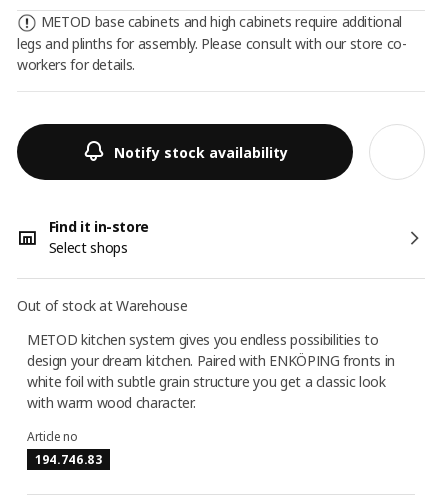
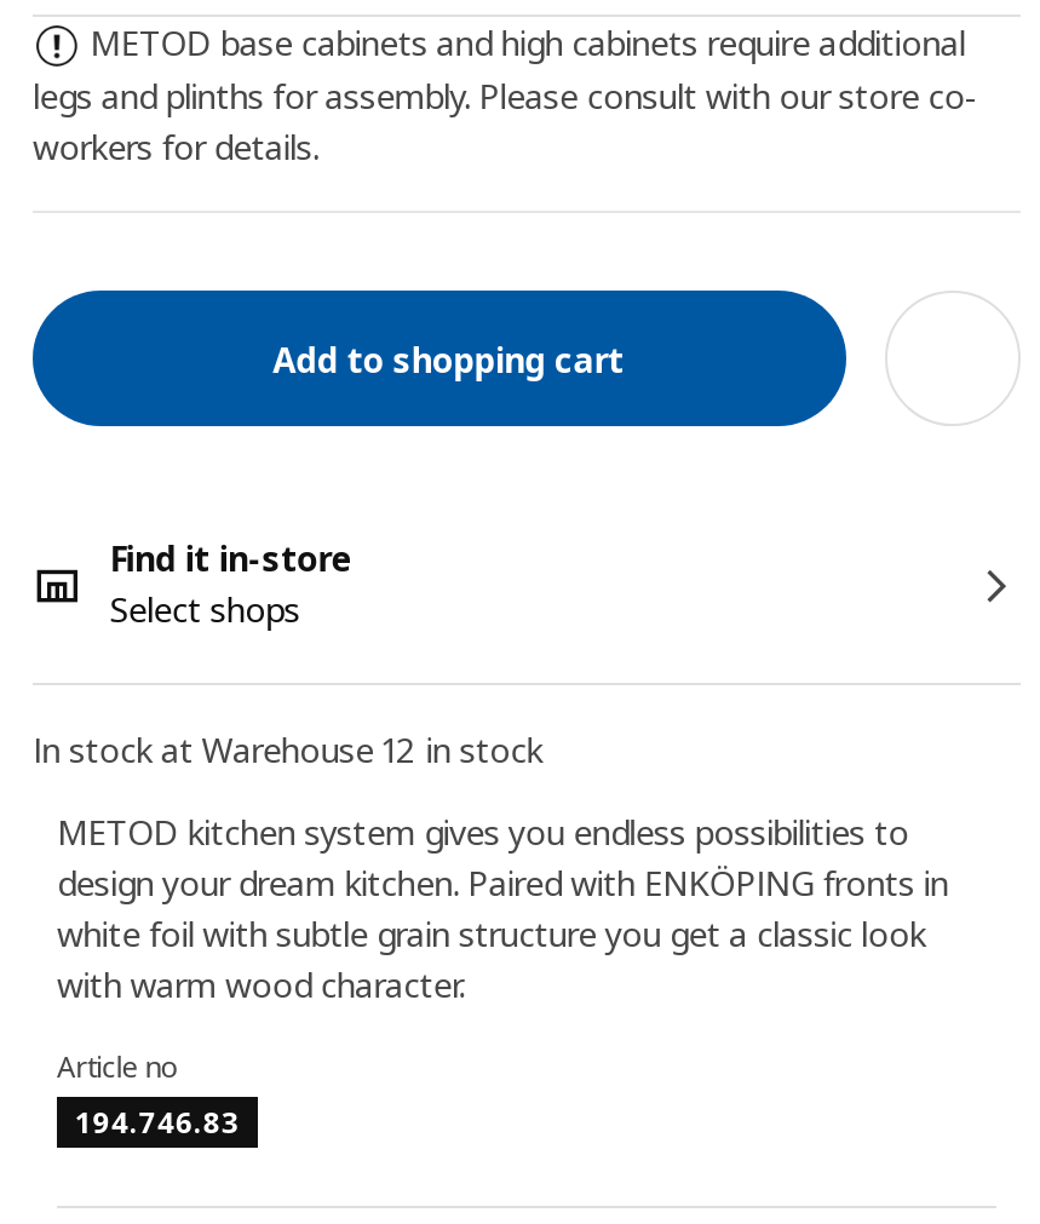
- Notify stock availability
+ Add to shopping cart

- Out of stock at Warehouse
+ In stock at Warehouse 12 in stock
